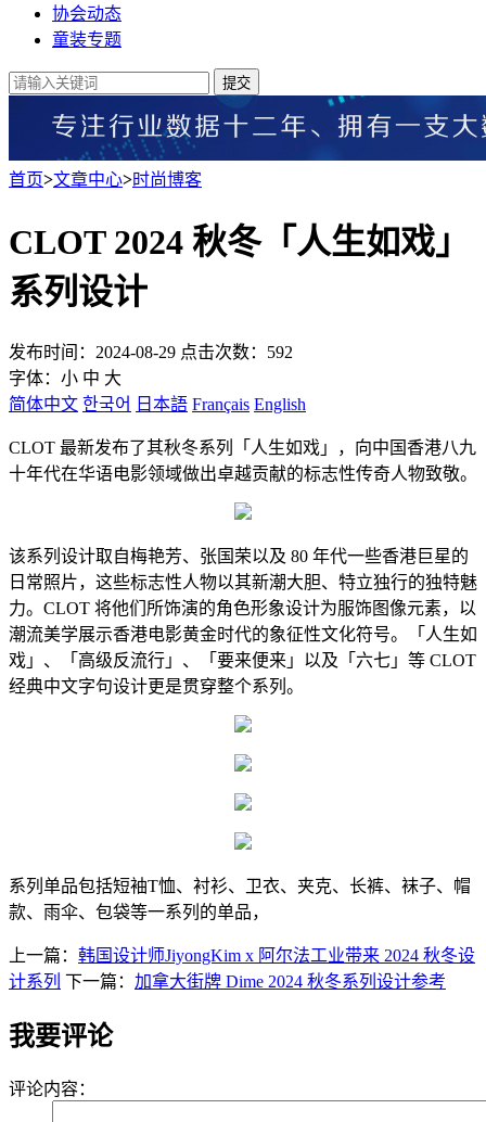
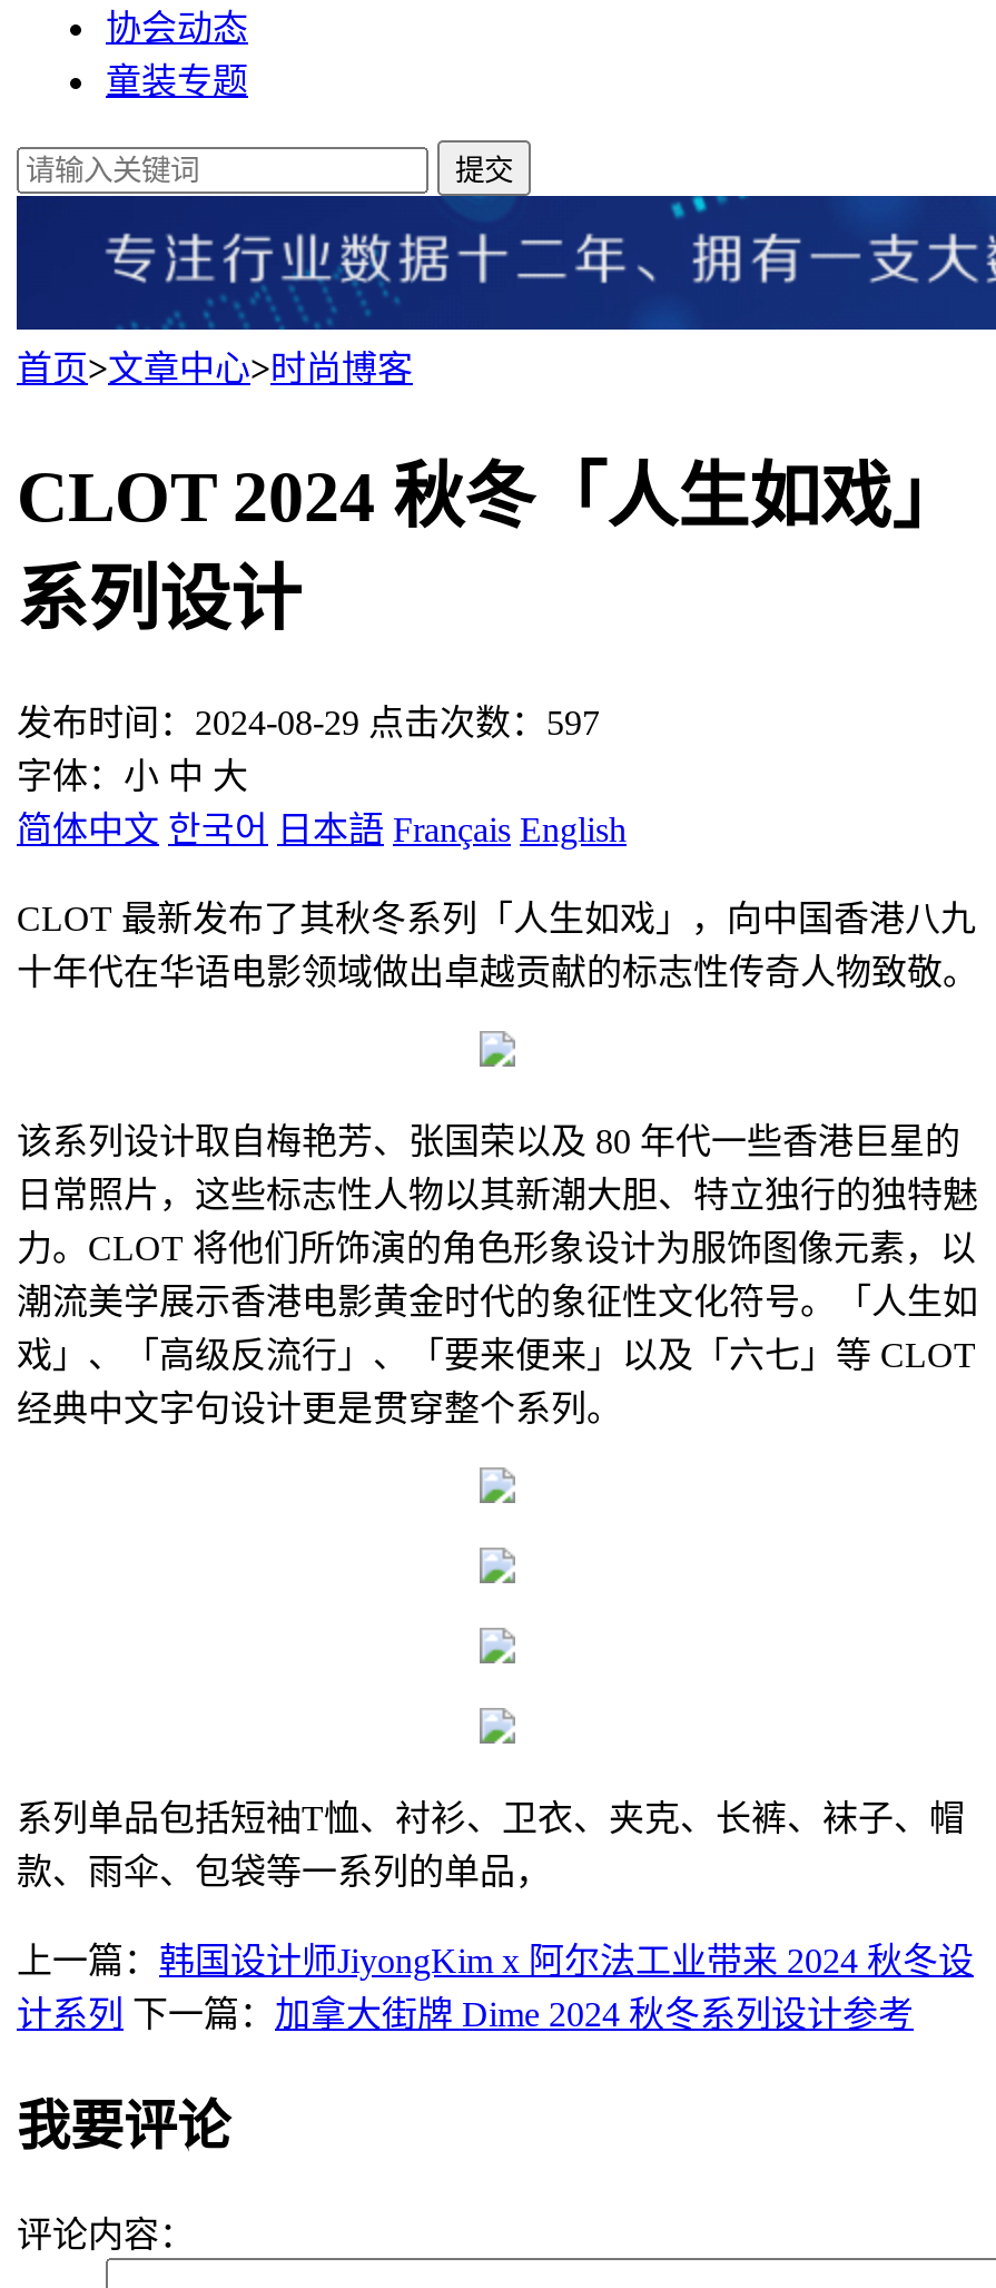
- 发布时间：2024-08-29 点击次数：592
+ 发布时间：2024-08-29 点击次数：597
